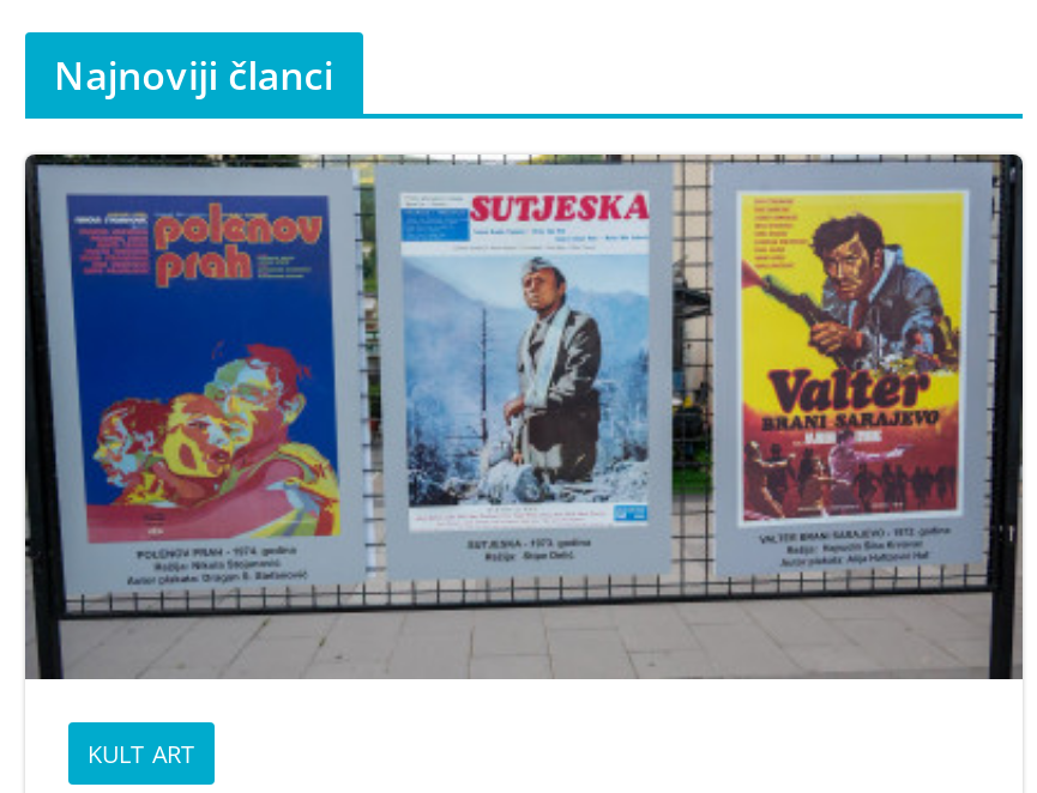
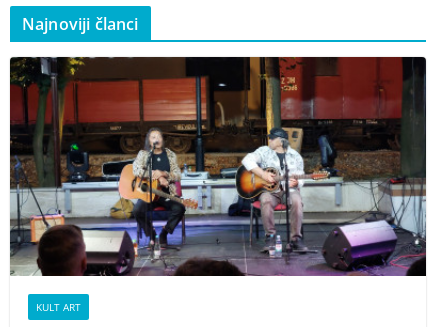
- [image]
+ [image]
